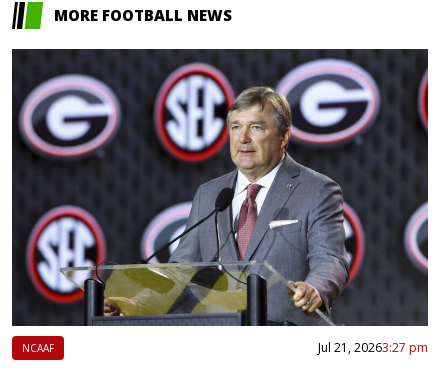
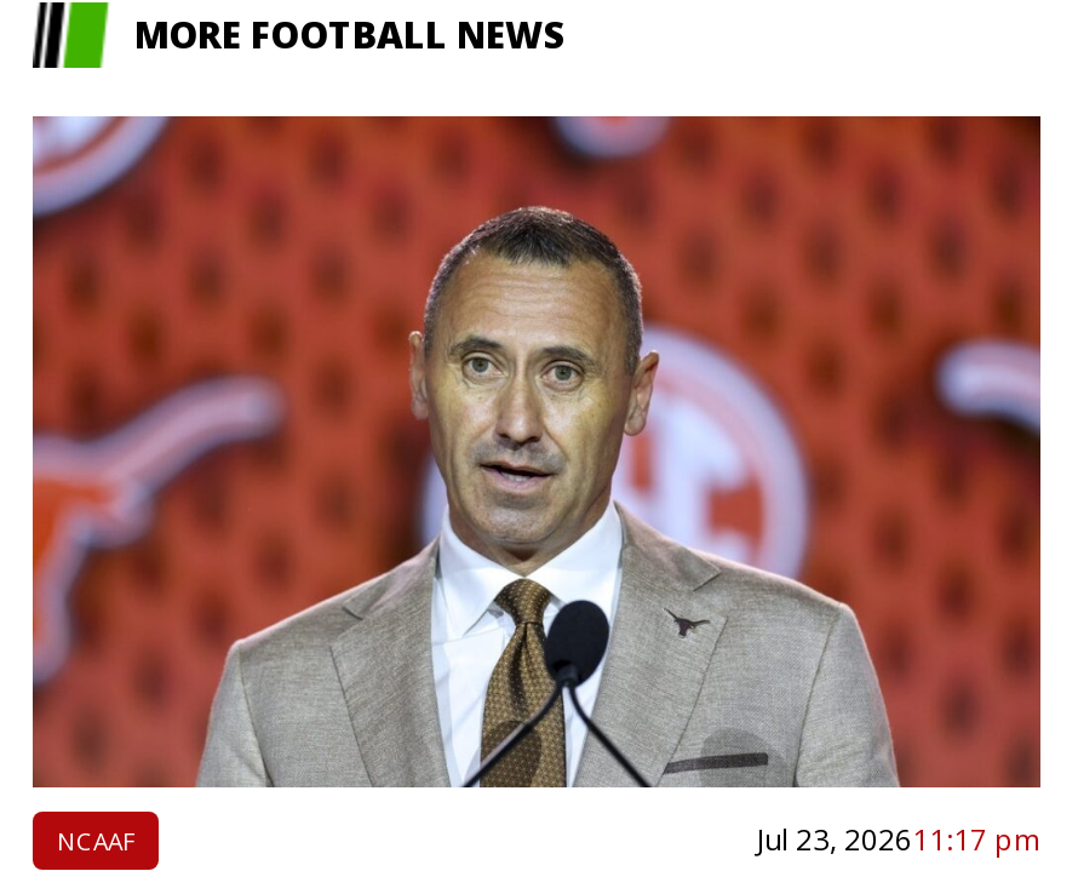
- [image]
- Jul 21, 20263:27 pm
+ [image]
+ Jul 23, 202611:17 pm
